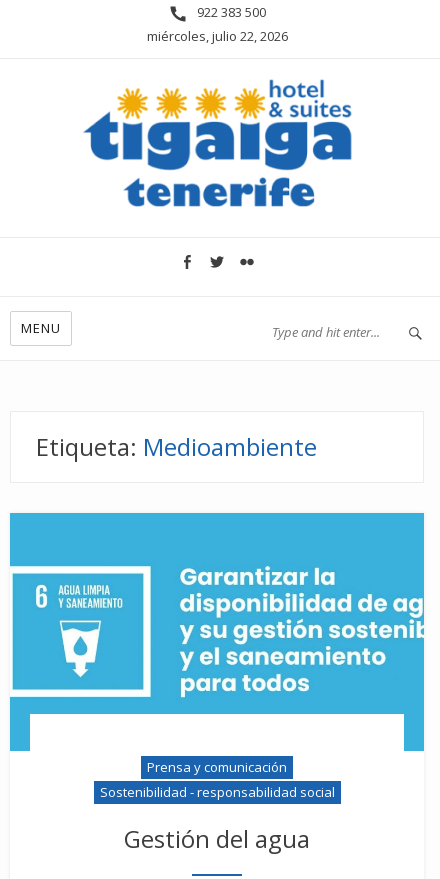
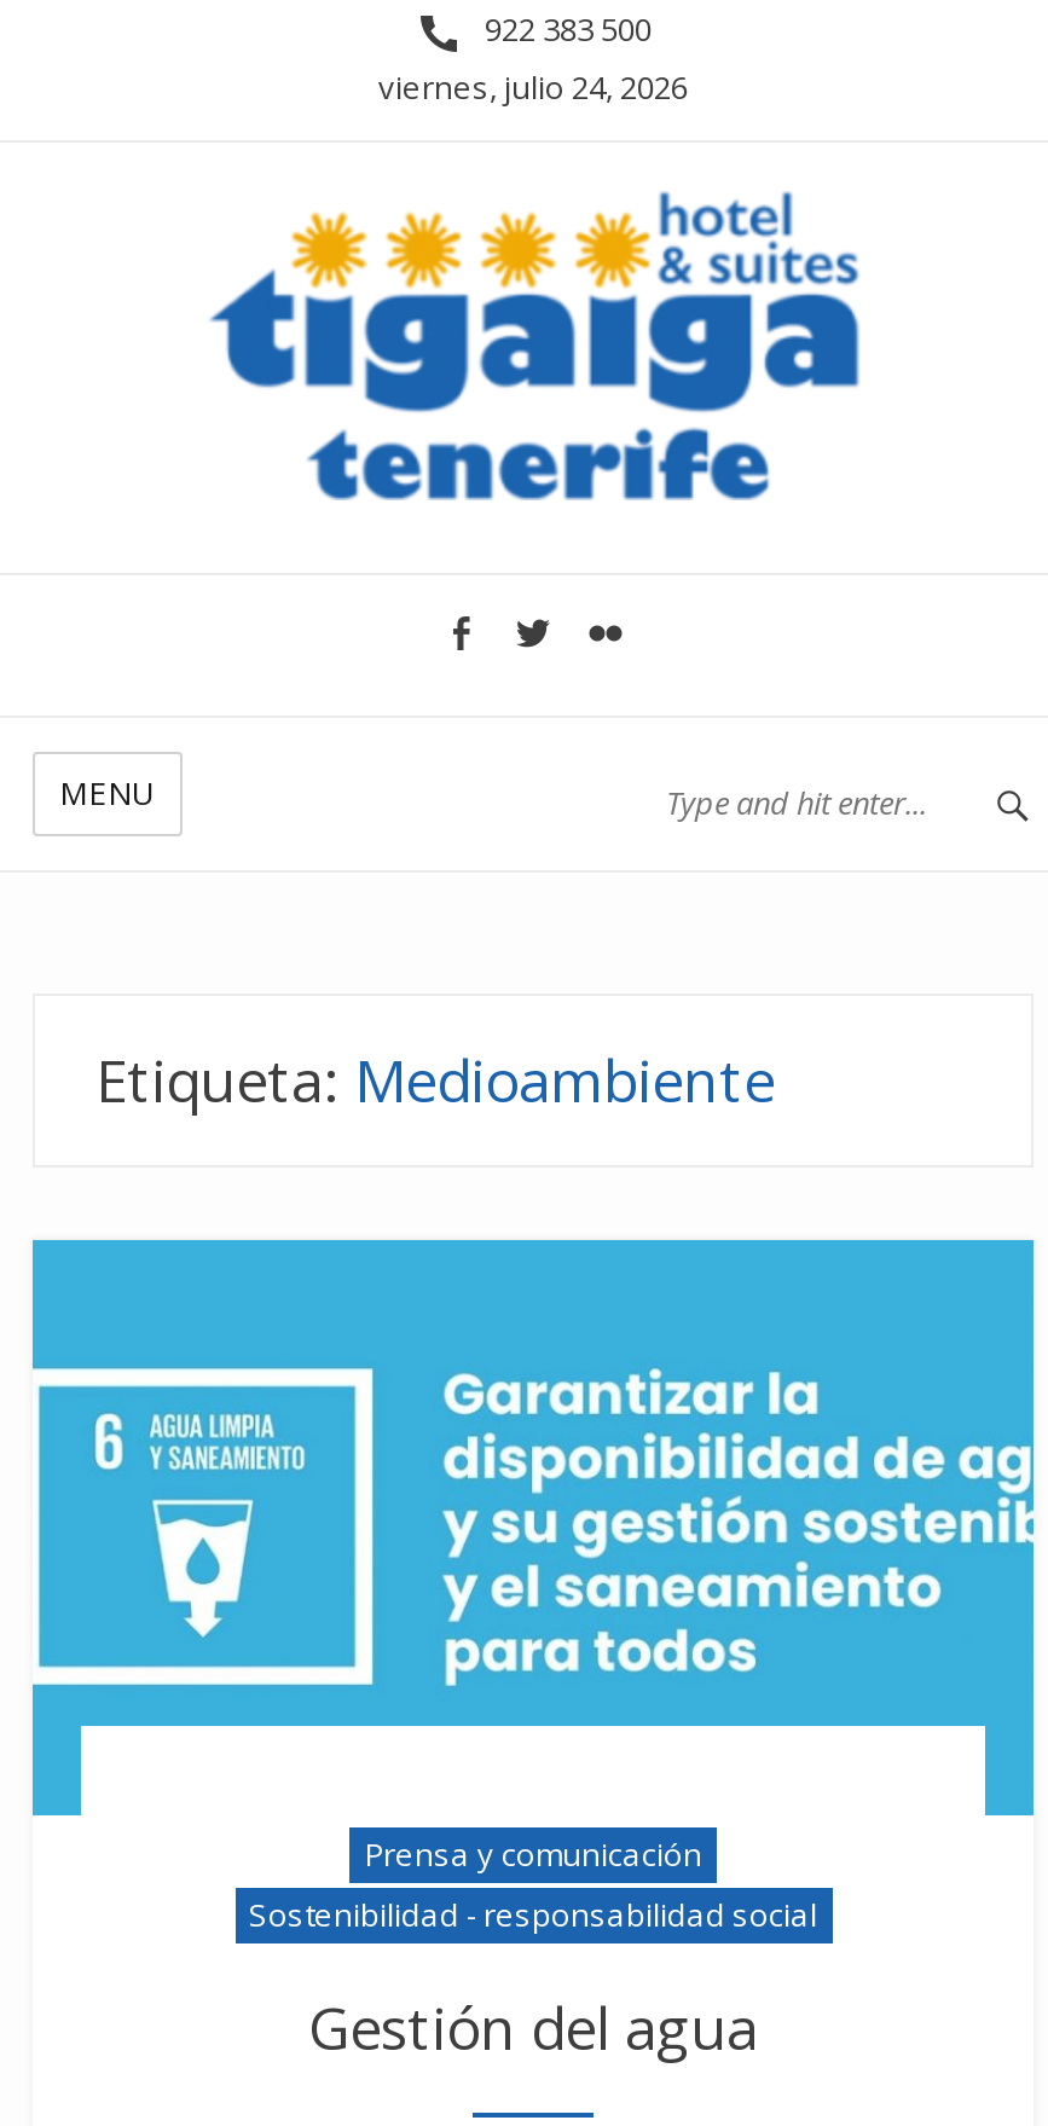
- miércoles, julio 22, 2026
+ viernes, julio 24, 2026
